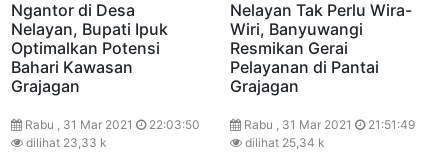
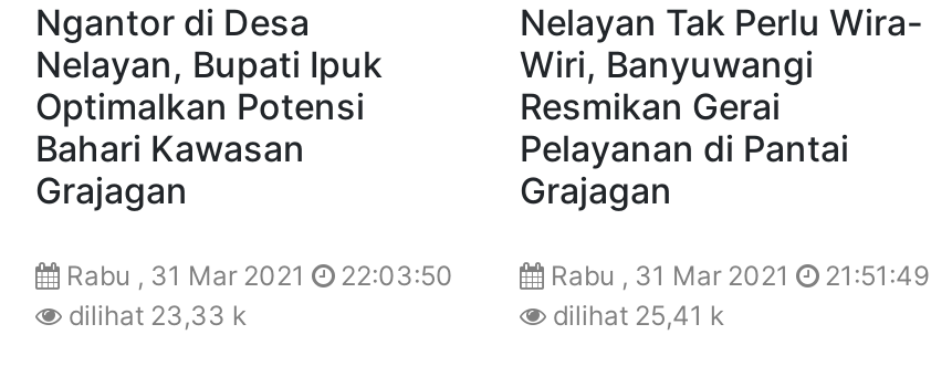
- dilihat 25,34 k
+ dilihat 25,41 k
